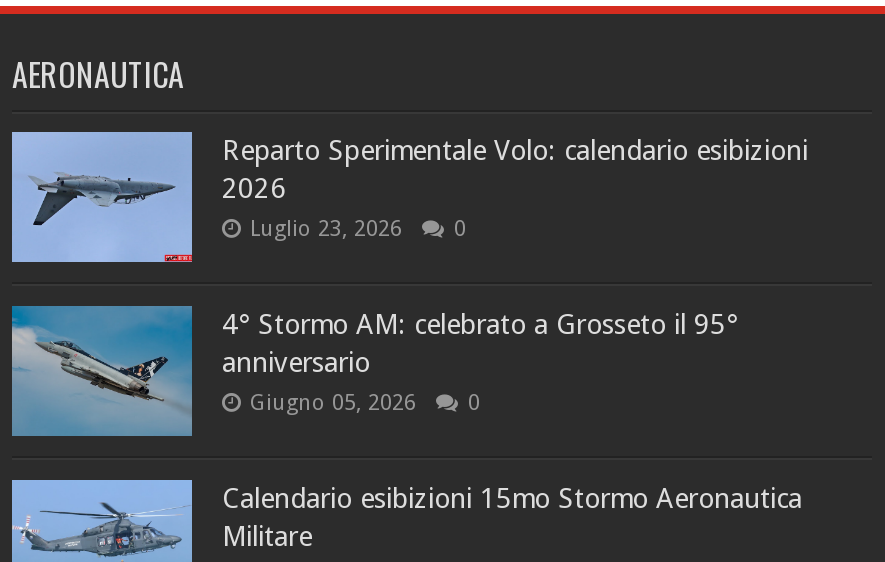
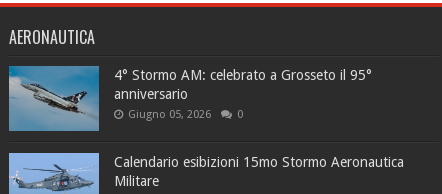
- [image]
- Reparto Sperimentale Volo: calendario esibizioni
- 2026
- Luglio 23, 2026
- 0
